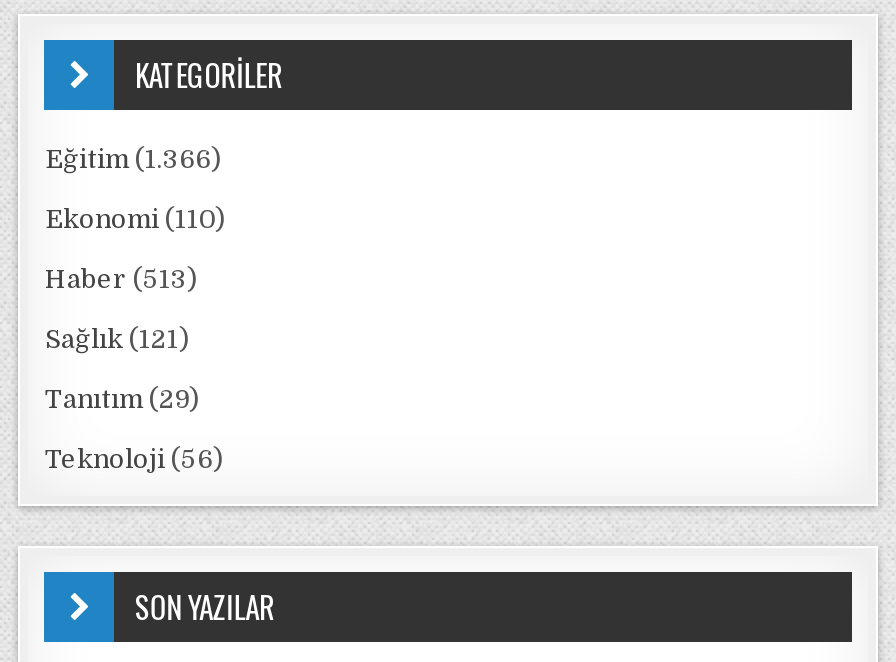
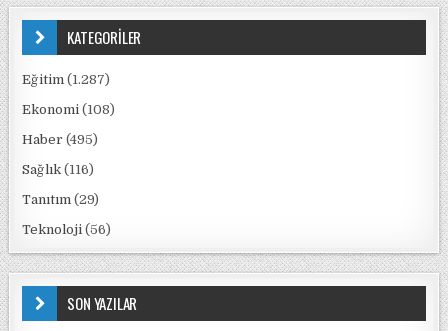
- Eğitim (1.366)
+ Eğitim (1.287)

- Ekonomi (110)
+ Ekonomi (108)

- Haber (513)
+ Haber (495)

- Sağlık (121)
+ Sağlık (116)
